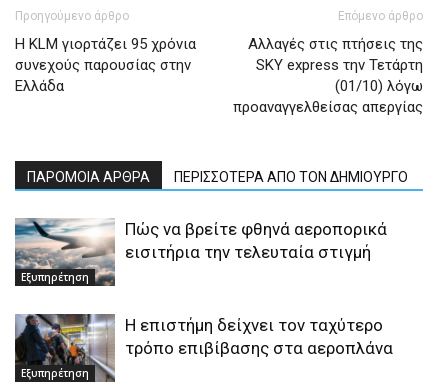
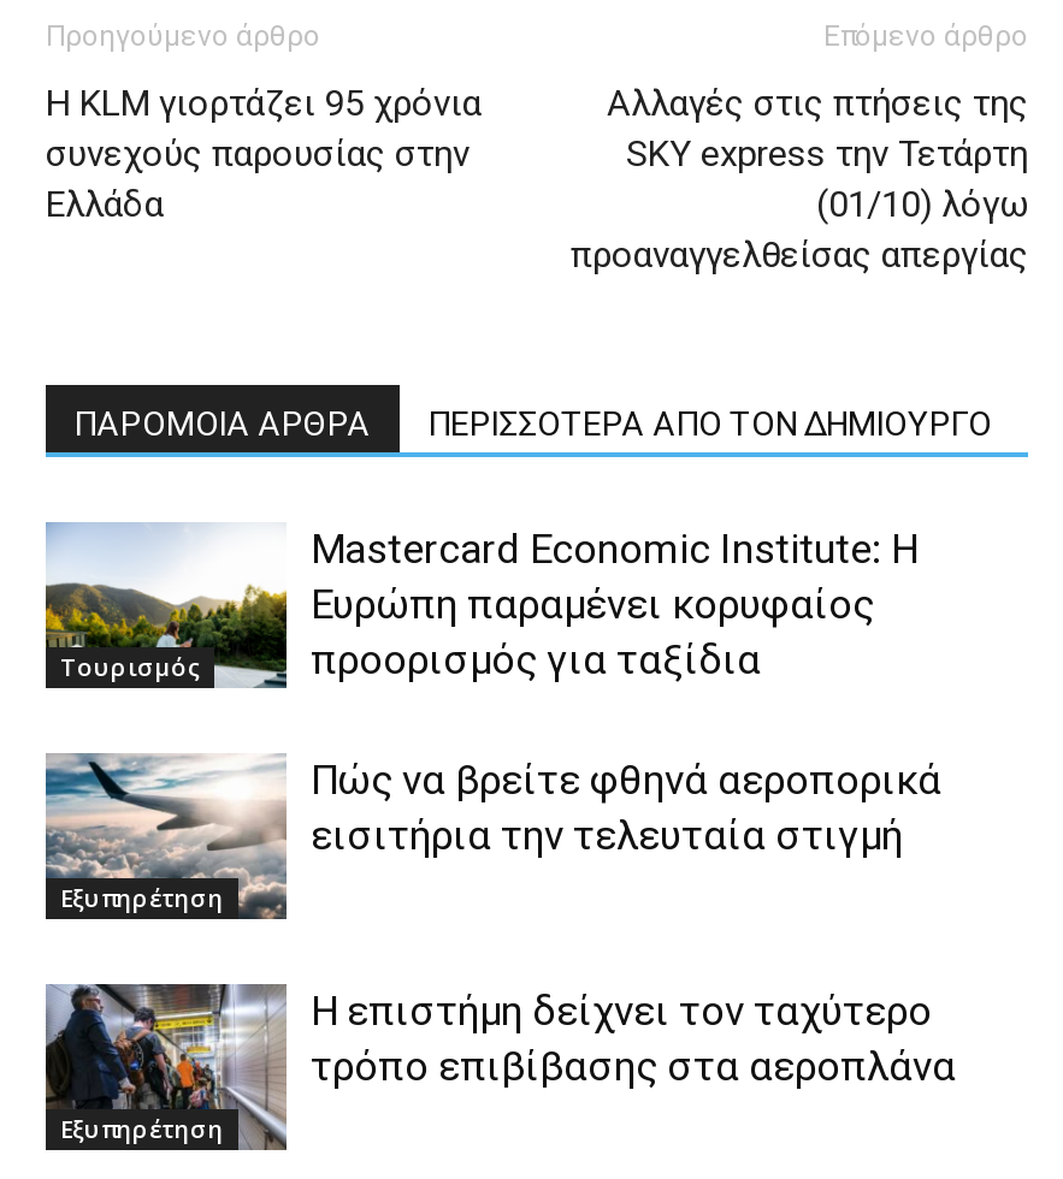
+ [image]
+ Τουρισμός

+ Mastercard Economic Institute: Η
+ Ευρώπη παραμένει κορυφαίος
+ προορισμός για ταξίδια
